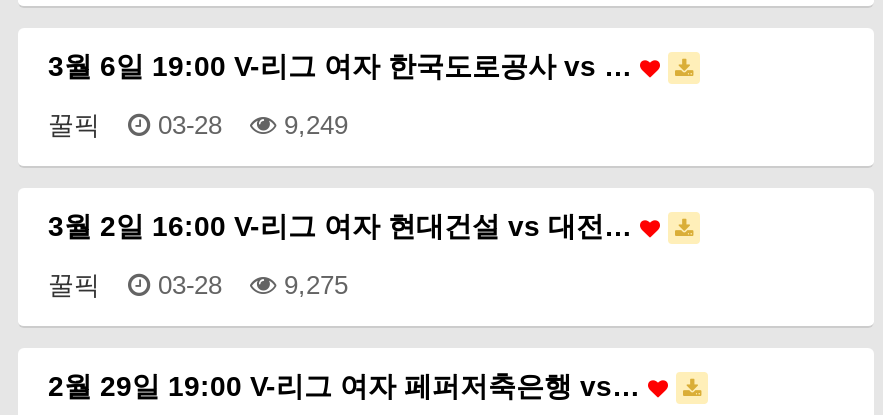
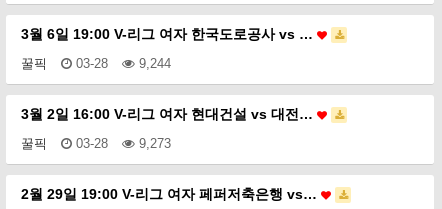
- 꿀픽 03-28 9,249
+ 꿀픽 03-28 9,244

- 꿀픽 03-28 9,275
+ 꿀픽 03-28 9,273
